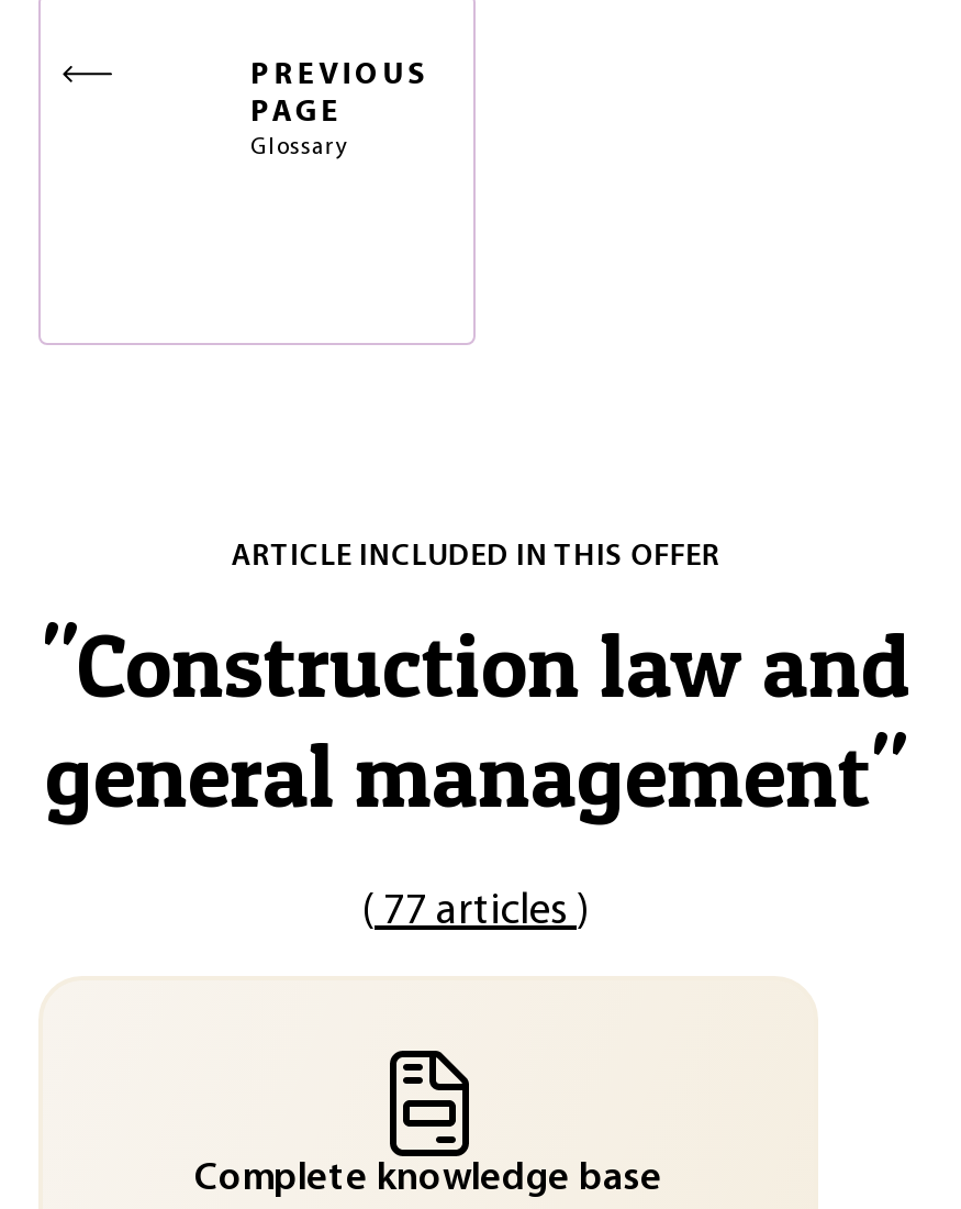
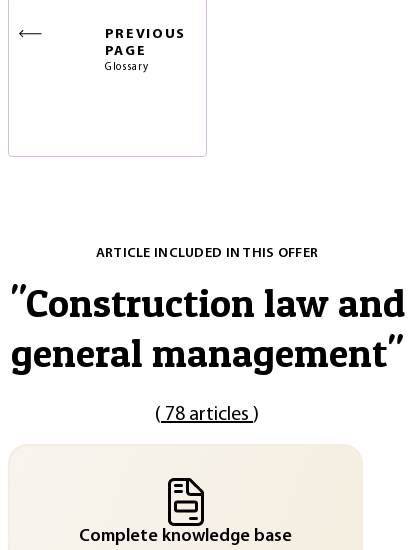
- (77 articles)
+ (78 articles)
